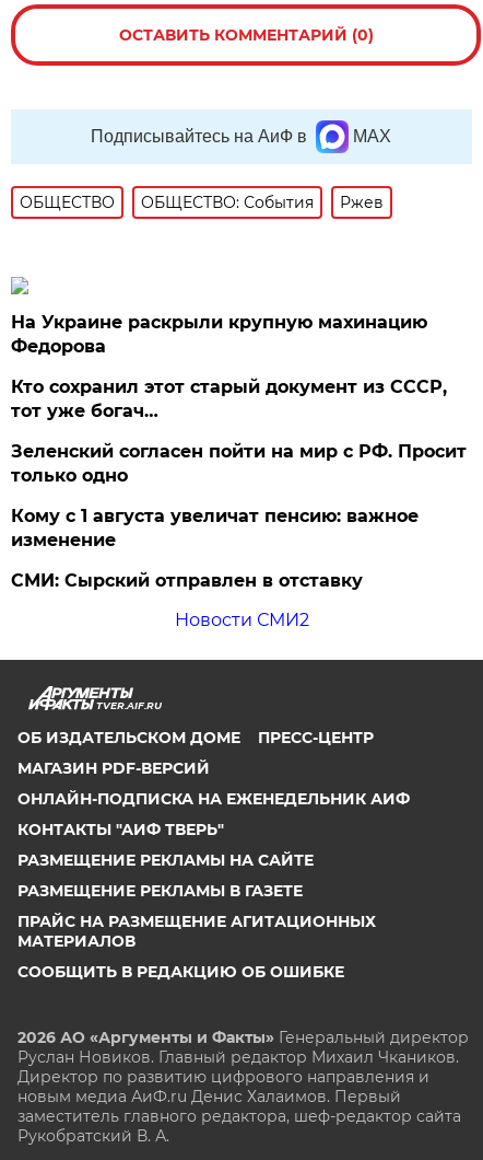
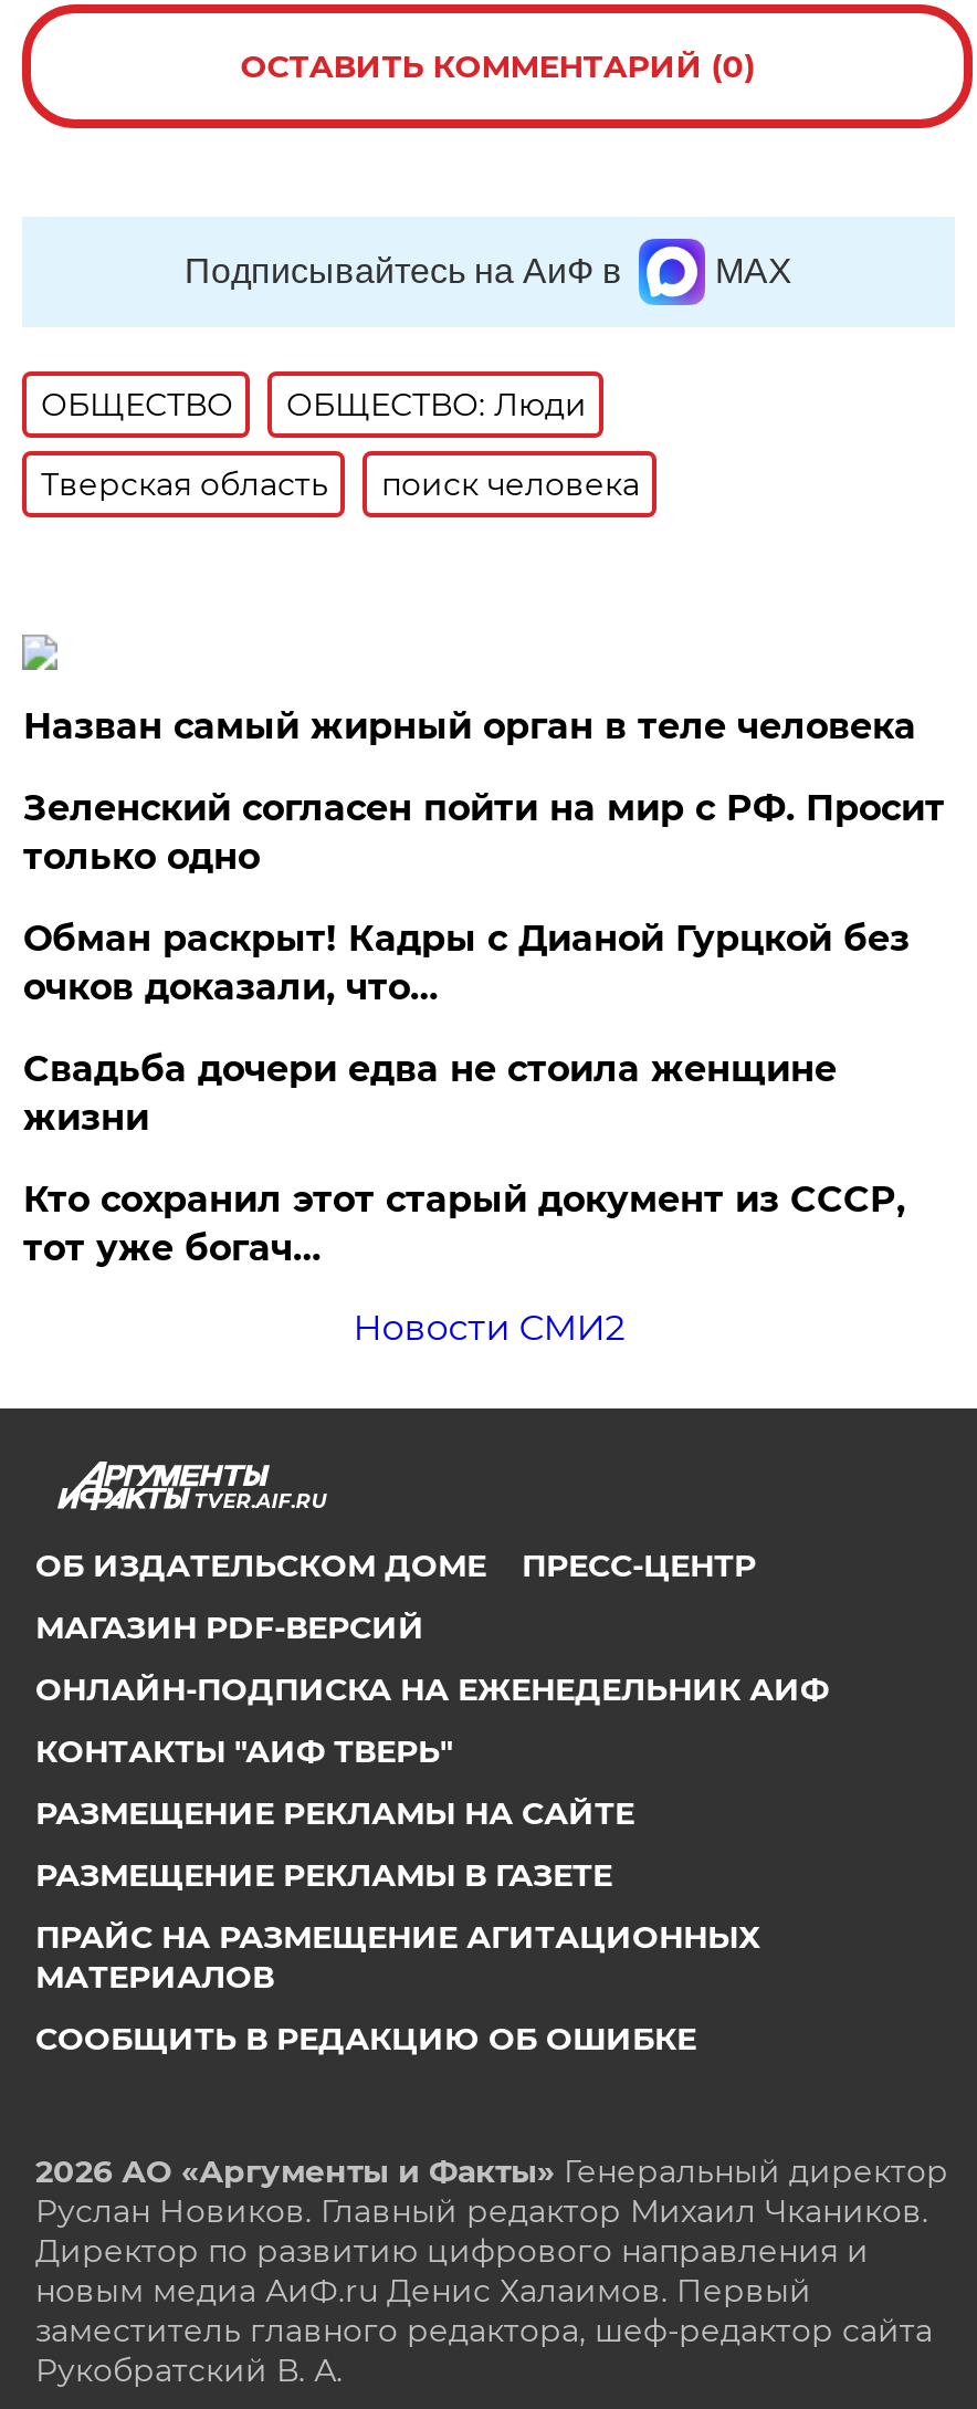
- ОБЩЕСТВО: События
- Ржев
+ ОБЩЕСТВО: Люди
+ Тверская область
+ поиск человека

- На Украине раскрыли крупную махинацию
- Федорова
+ Назван самый жирный орган в теле человека
+ Обман раскрыт! Кадры с Дианой Гурцкой без
+ очков доказали, что…
+ Свадьба дочери едва не стоила женщине
+ жизни

moved down: Кто сохранил этот старый документ из СССР, | тот уже богач…

moved up: Зеленский согласен пойти на мир с РФ. Просит | только одно

- Кому с 1 августа увеличат пенсию: важное
- изменение
- СМИ: Сырский отправлен в отставку
